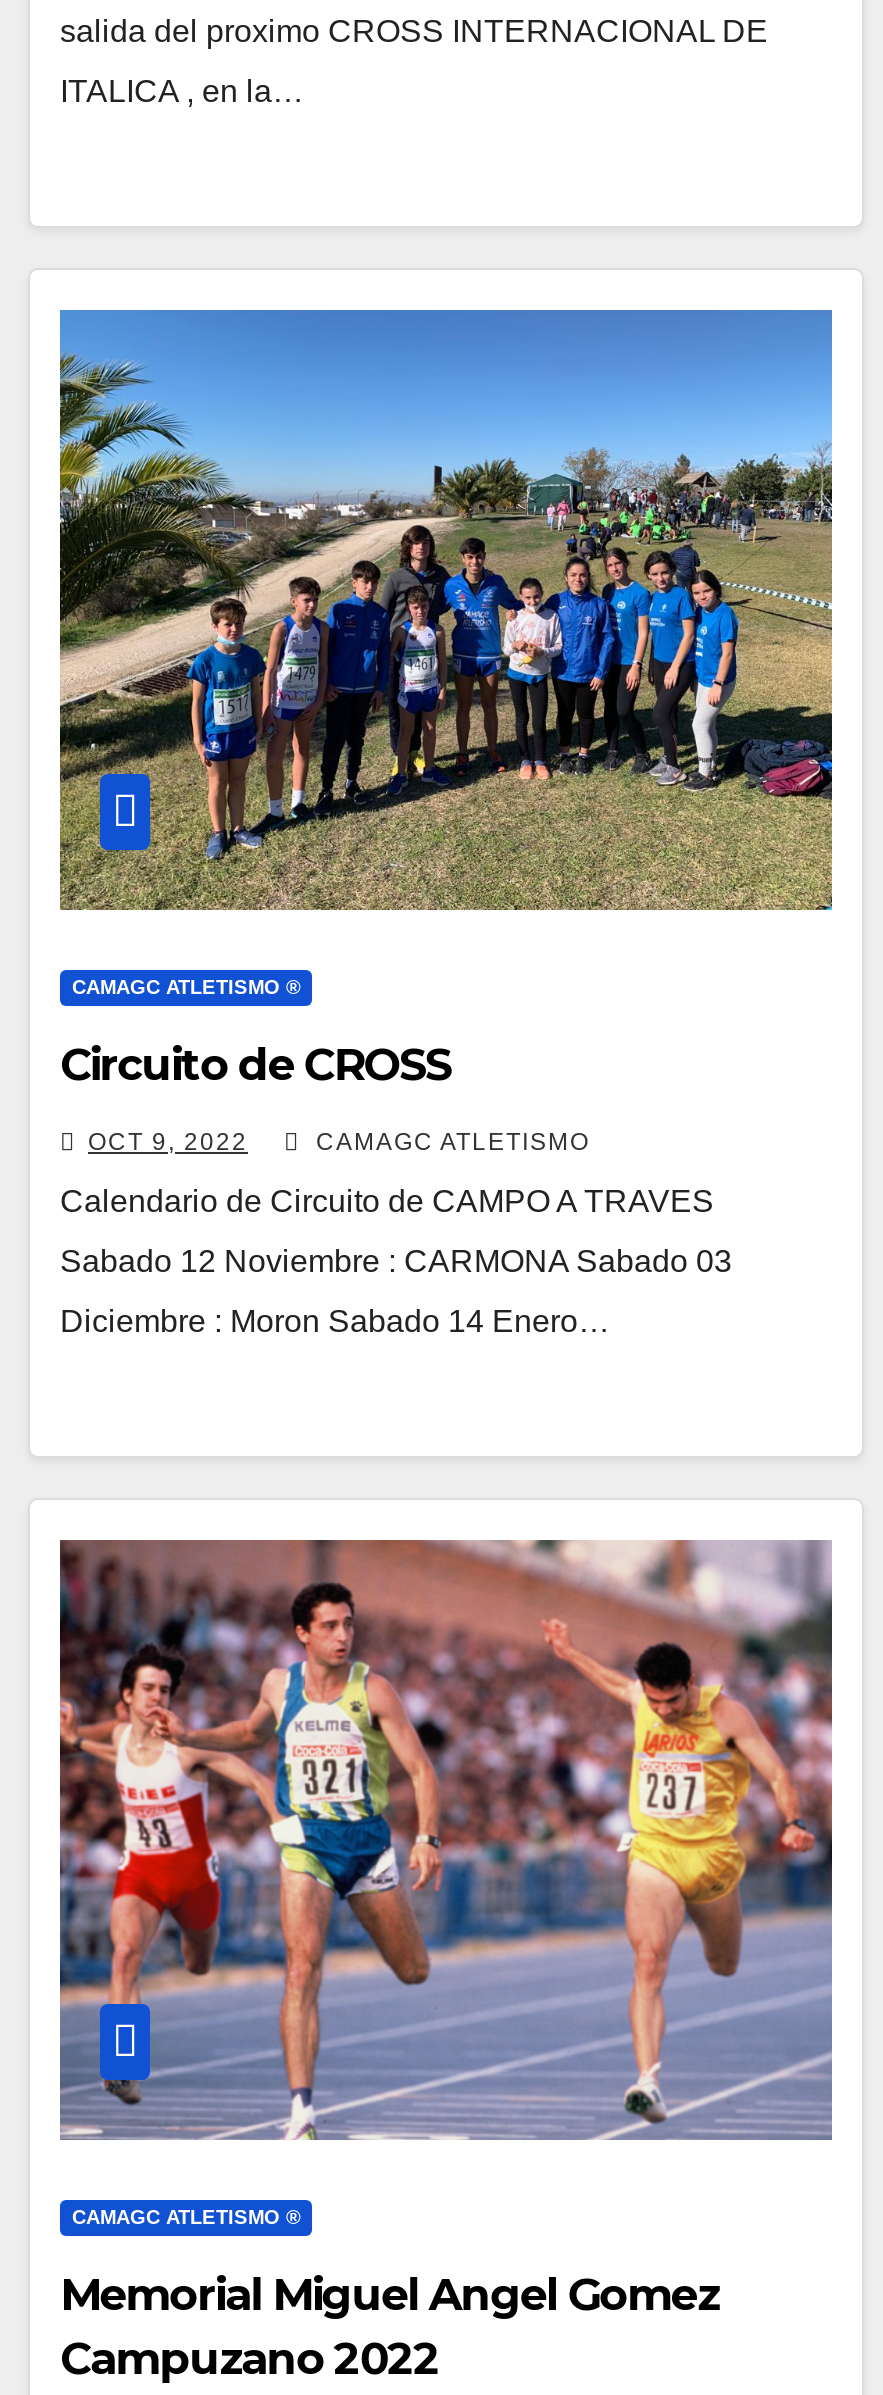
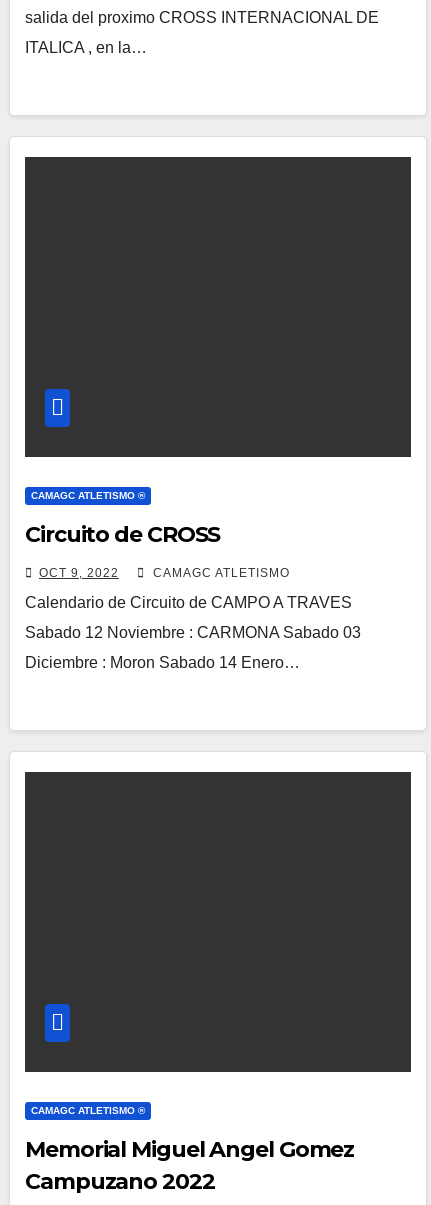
- [image]

- [image]
